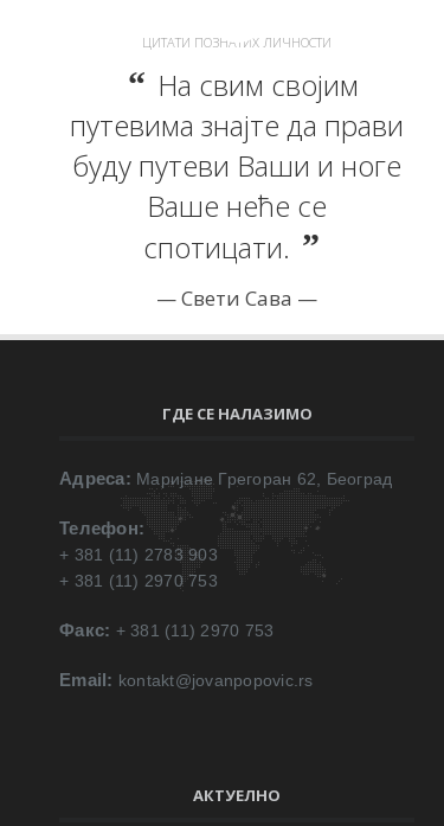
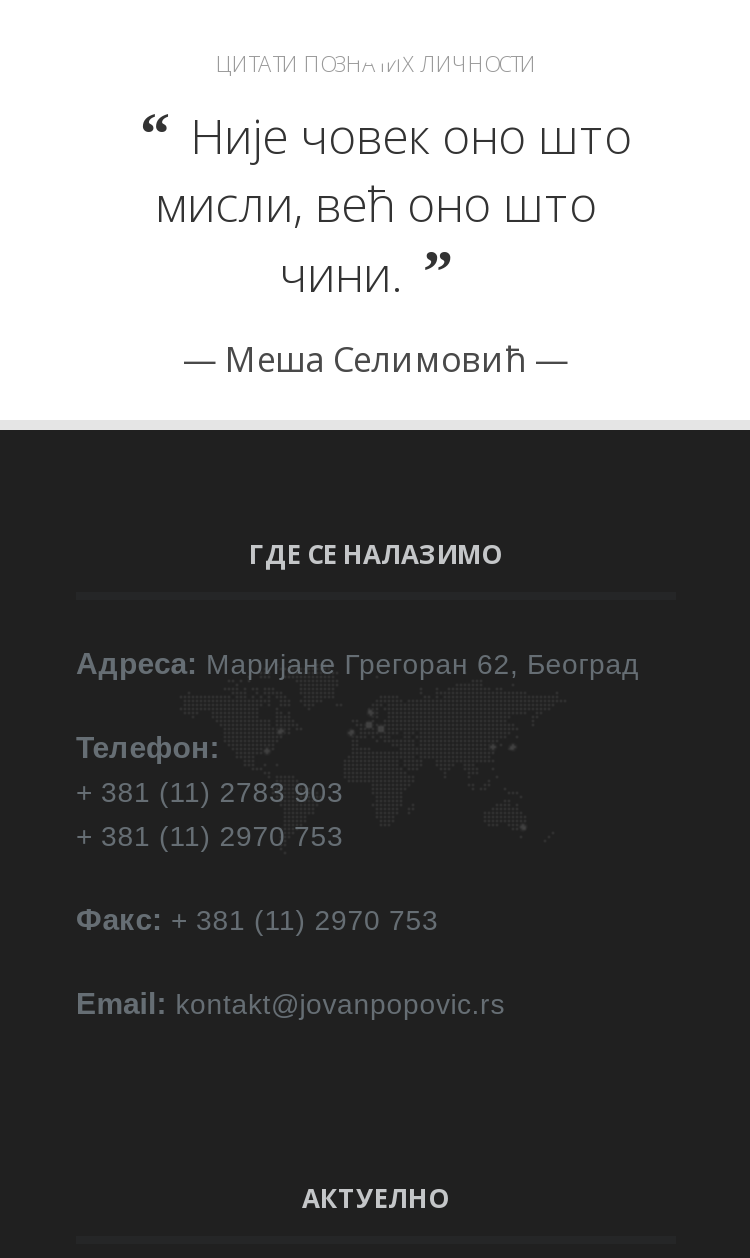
- На свим својим
- путевима знајте да прави
- буду путеви Ваши и ноге
- Ваше неће се
- спотицати.
+ Није човек оно што
+ мисли, већ оно што
+ чини.

- Свети Сава
+ Меша Селимовић
